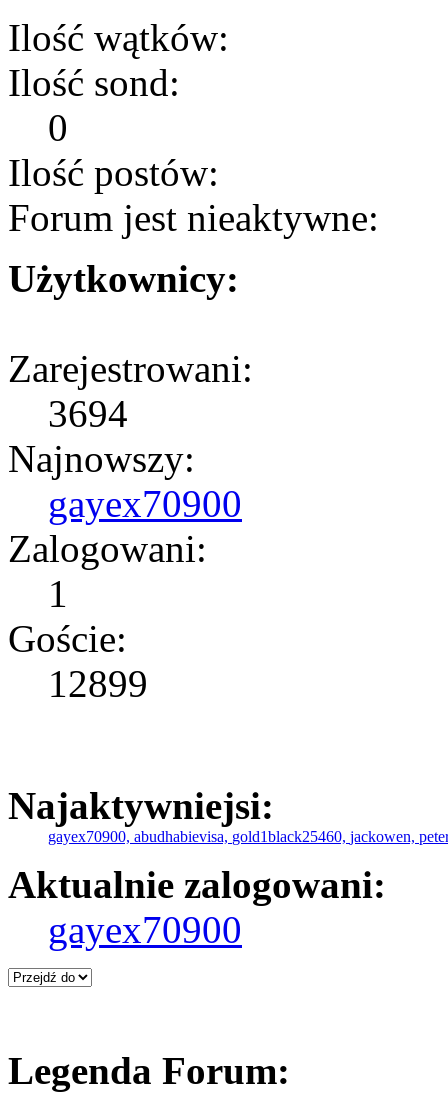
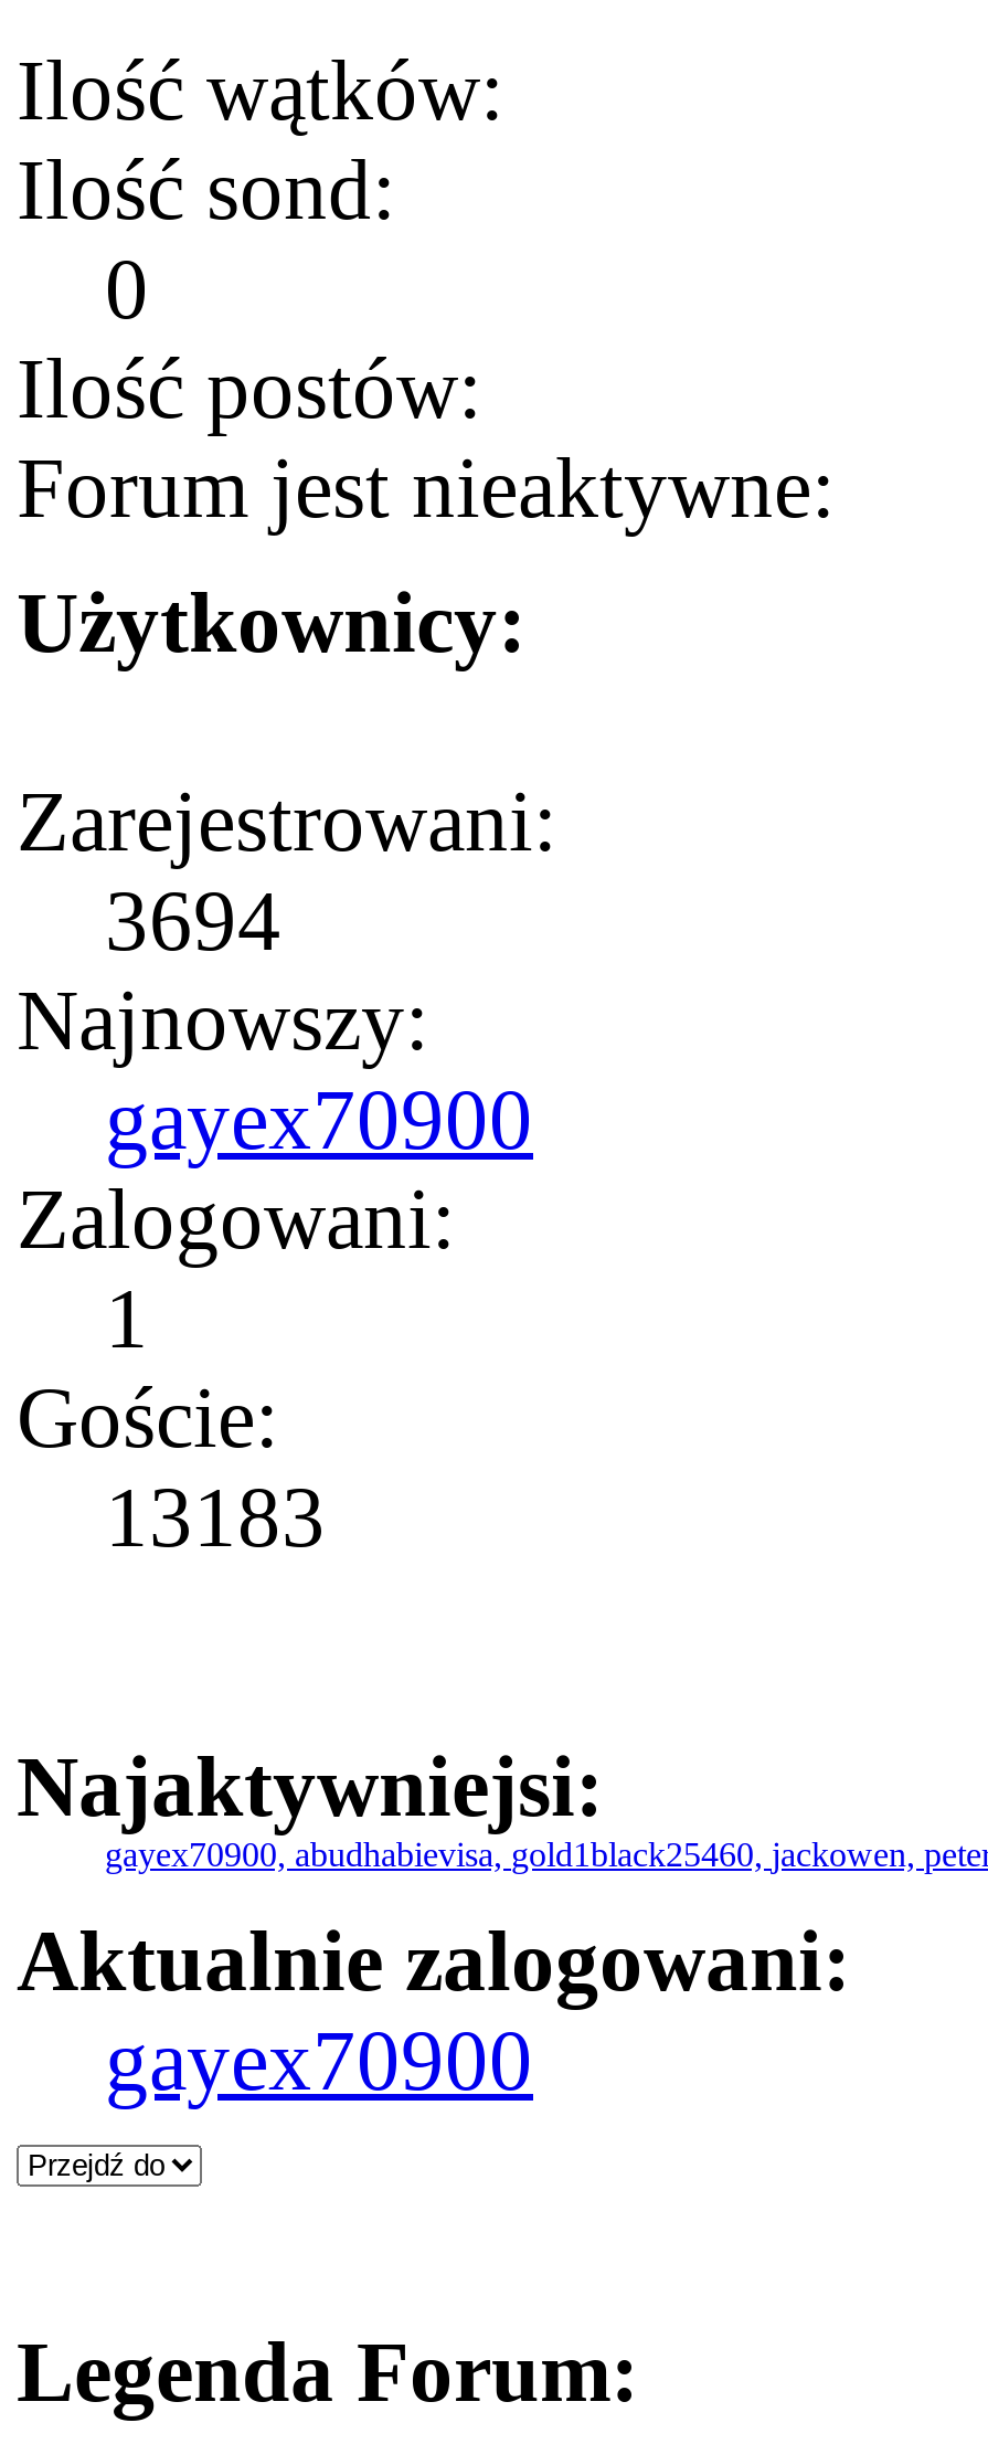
- 12899
+ 13183
